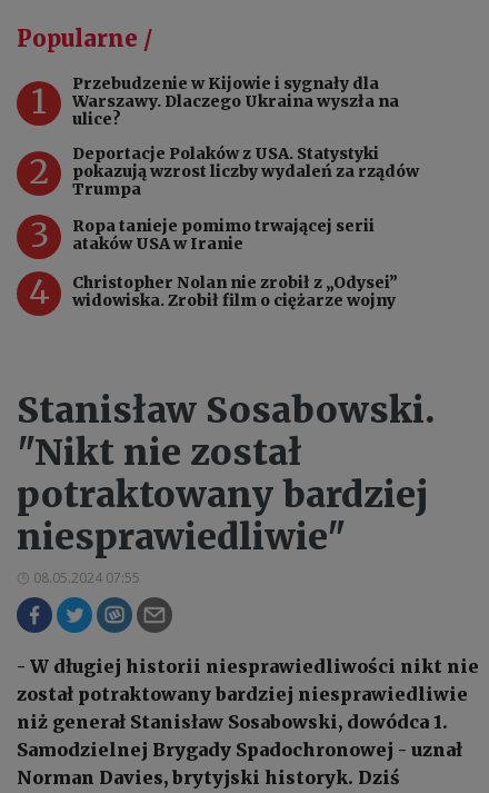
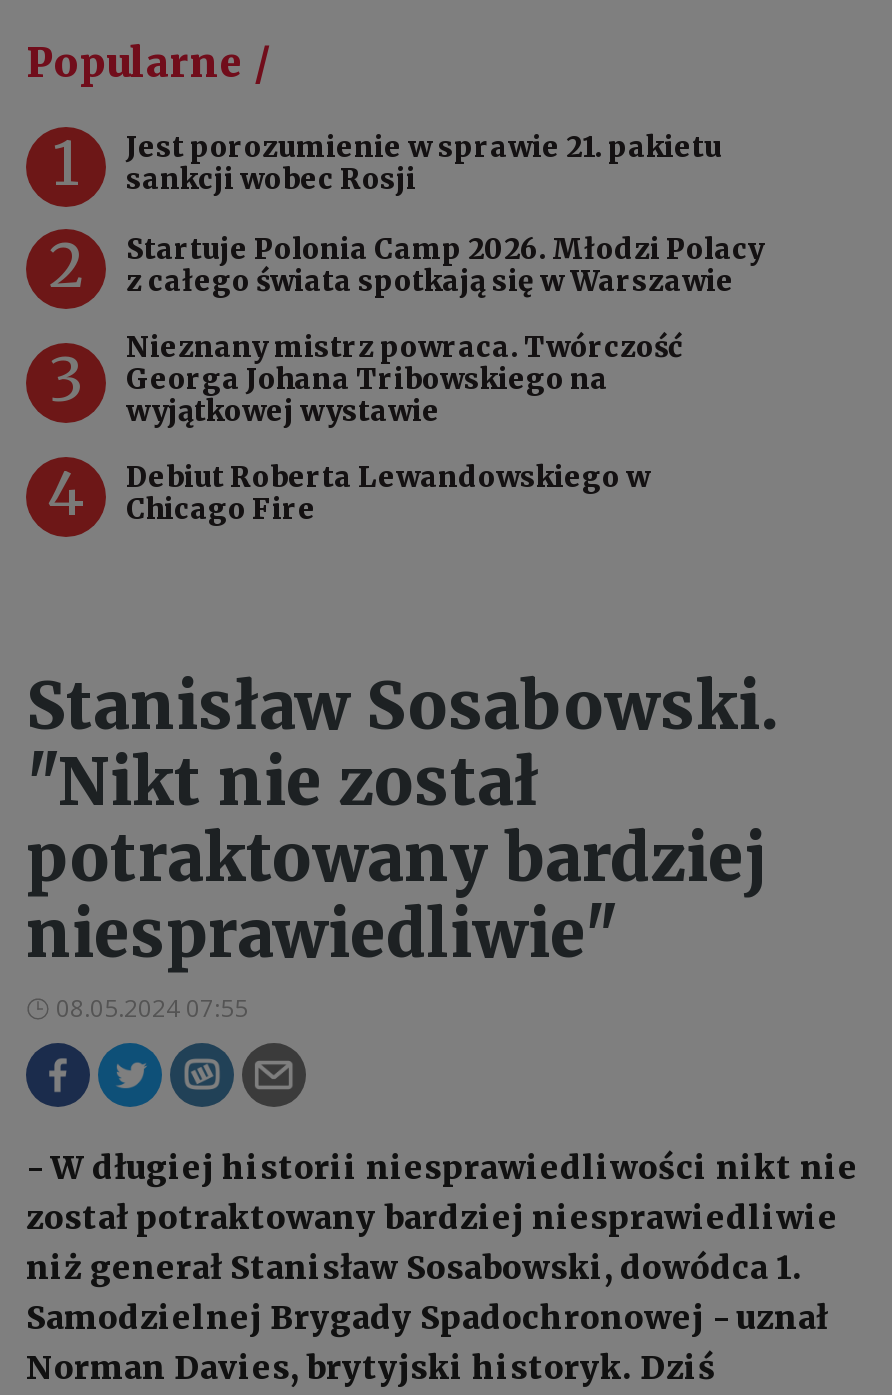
- Przebudzenie w Kijowie i sygnały dla
- Warszawy. Dlaczego Ukraina wyszła na
- ulice?
+ Jest porozumienie w sprawie 21. pakietu
+ sankcji wobec Rosji

- Deportacje Polaków z USA. Statystyki
- pokazują wzrost liczby wydaleń za rządów
- Trumpa
+ Startuje Polonia Camp 2026. Młodzi Polacy
+ z całego świata spotkają się w Warszawie

- Ropa tanieje pomimo trwającej serii
- ataków USA w Iranie
+ Nieznany mistrz powraca. Twórczość
+ Georga Johana Tribowskiego na
+ wyjątkowej wystawie

- Christopher Nolan nie zrobił z „Odysei”
- widowiska. Zrobił film o ciężarze wojny
+ Debiut Roberta Lewandowskiego w
+ Chicago Fire
